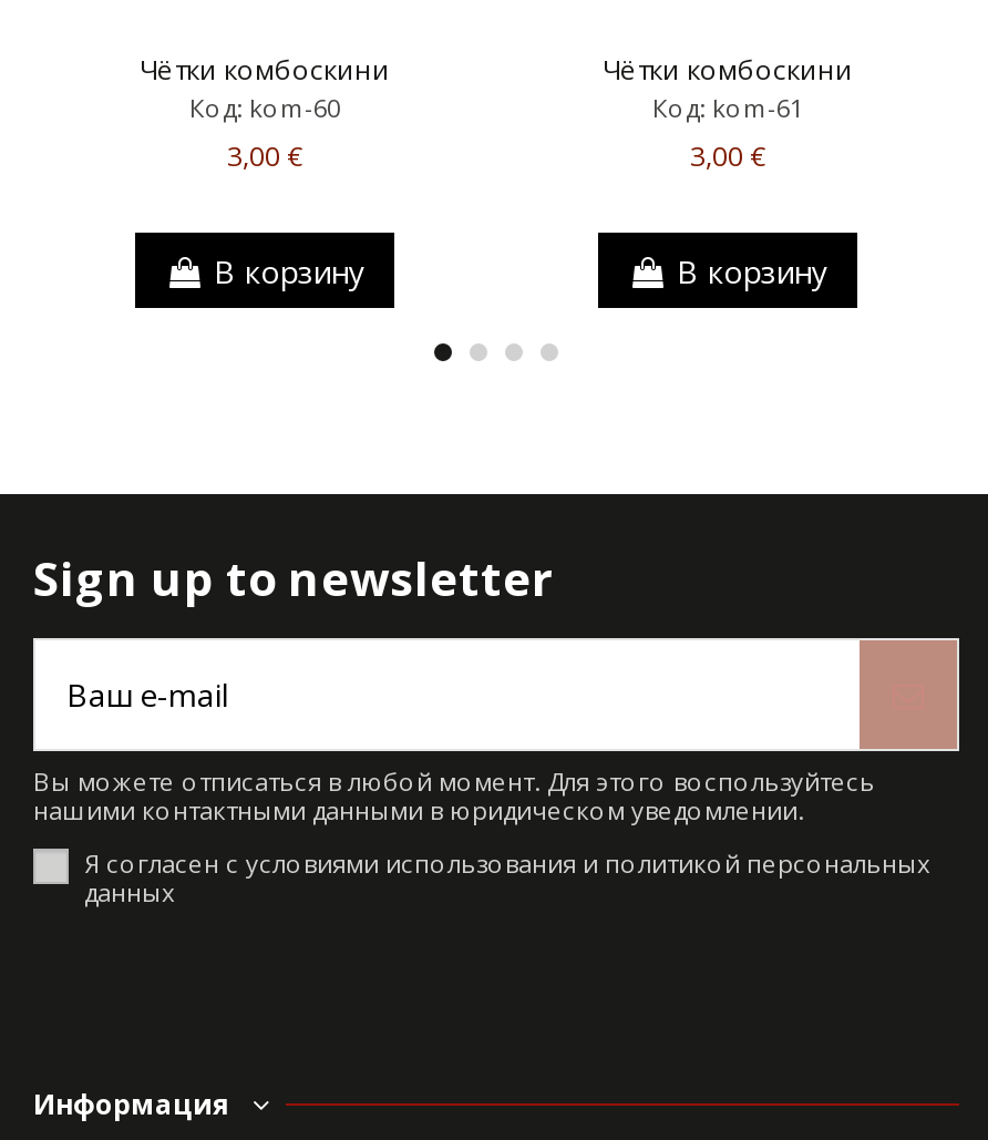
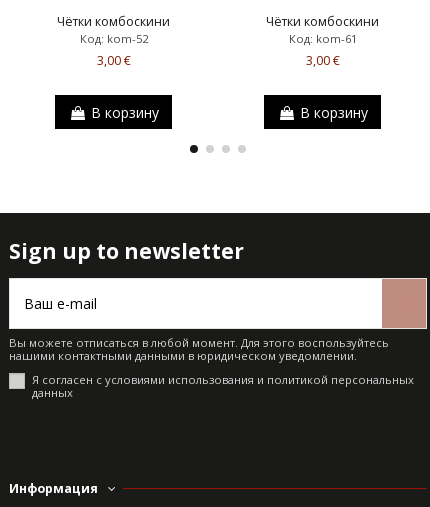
- Код: kom-60
+ Код: kom-52
